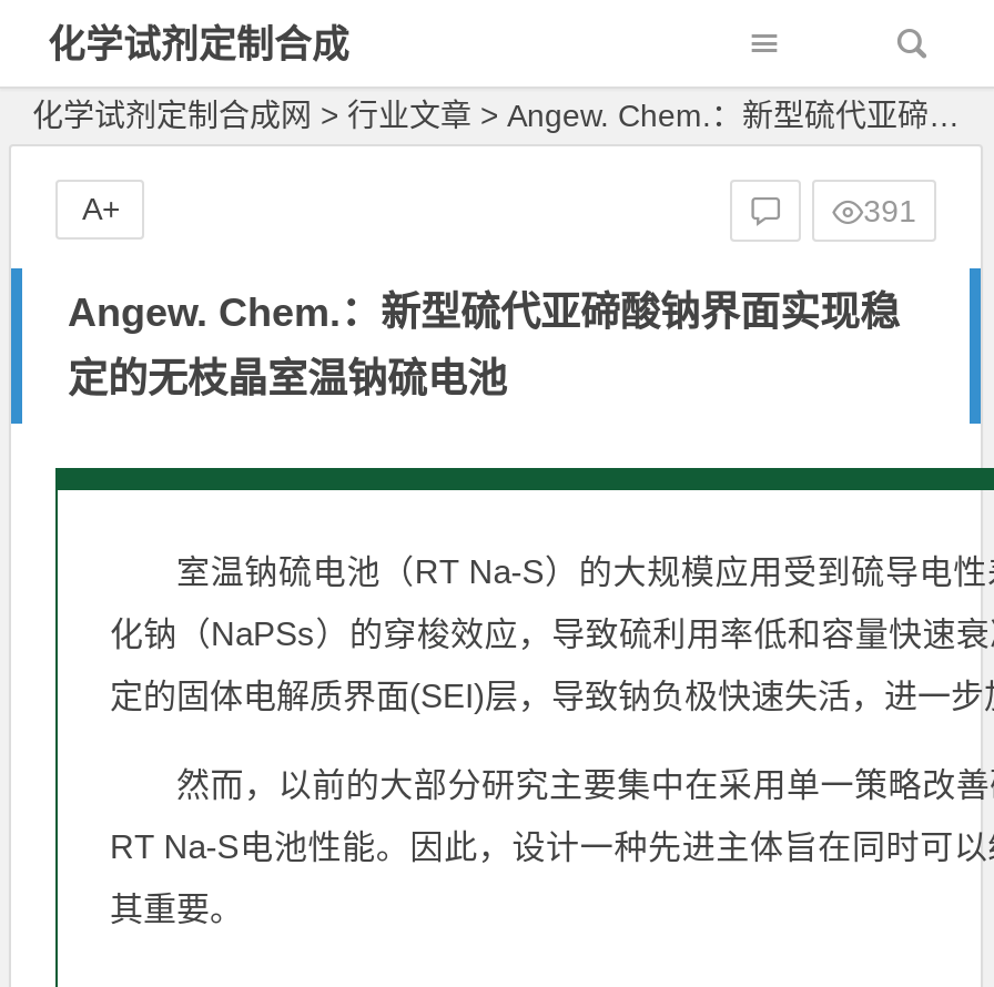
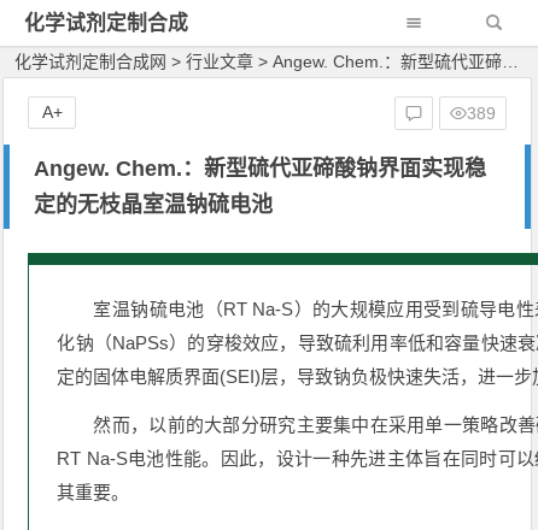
- 391
+ 389
